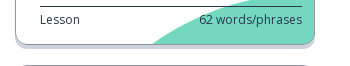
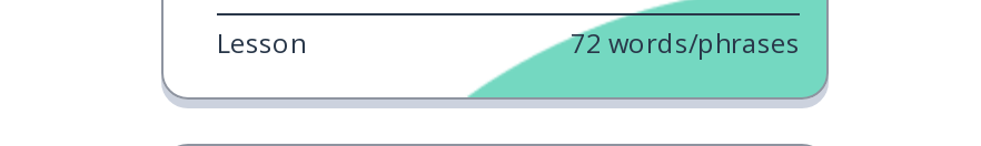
- 62 words/phrases
+ 72 words/phrases
